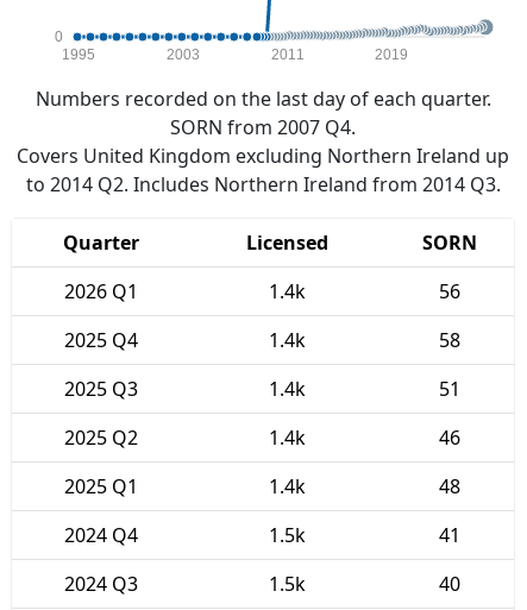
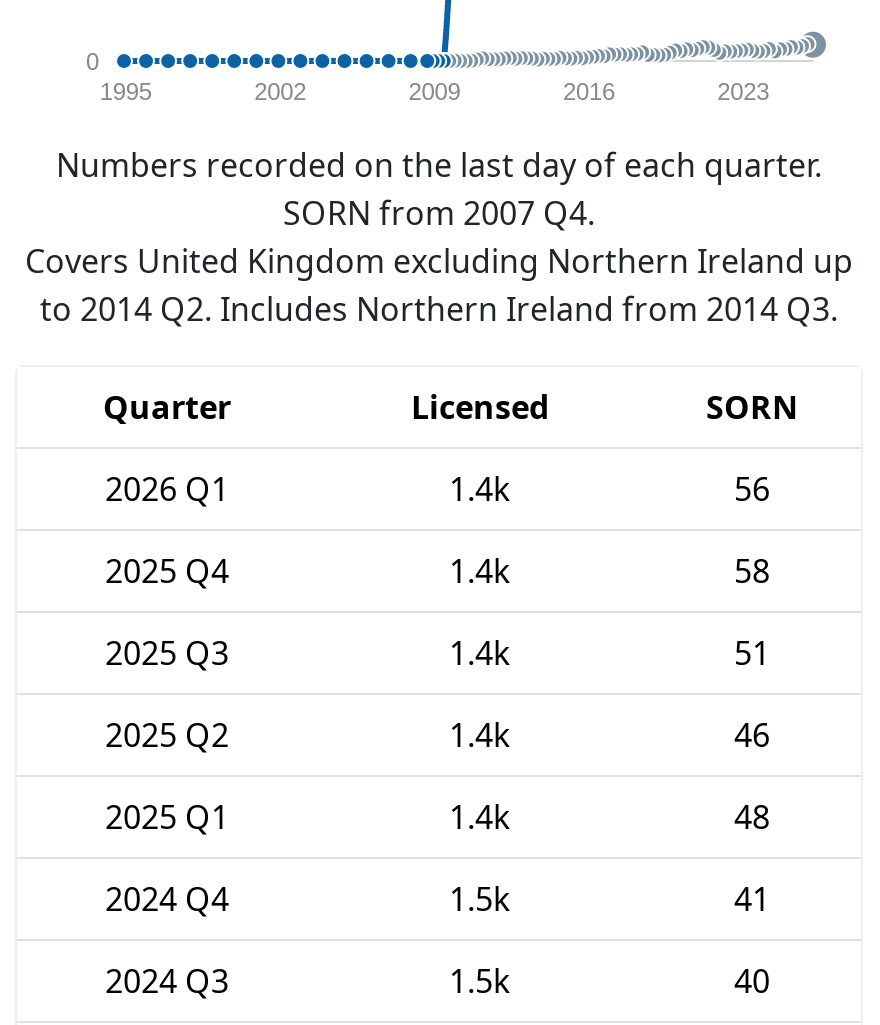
- 2003
- 2011
- 2019
+ 2002
+ 2009
+ 2016
+ 2023
